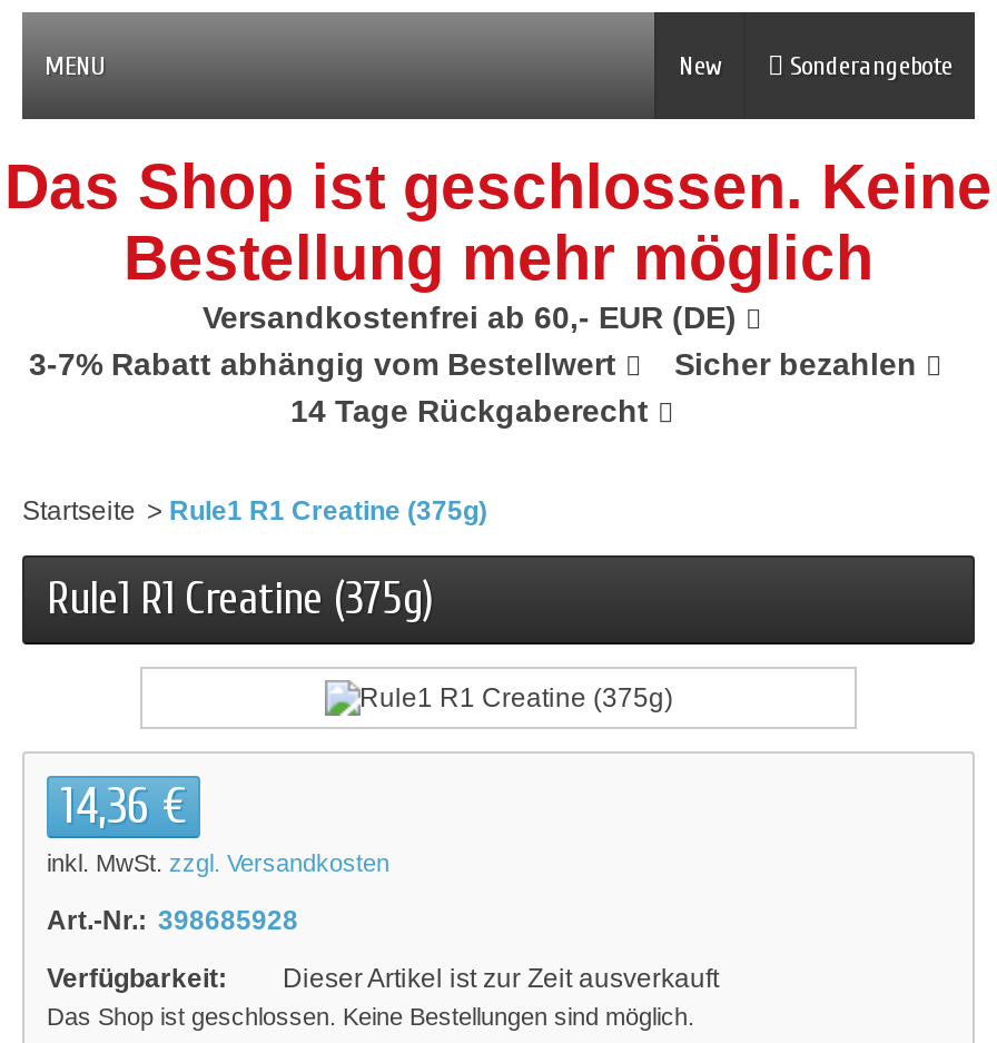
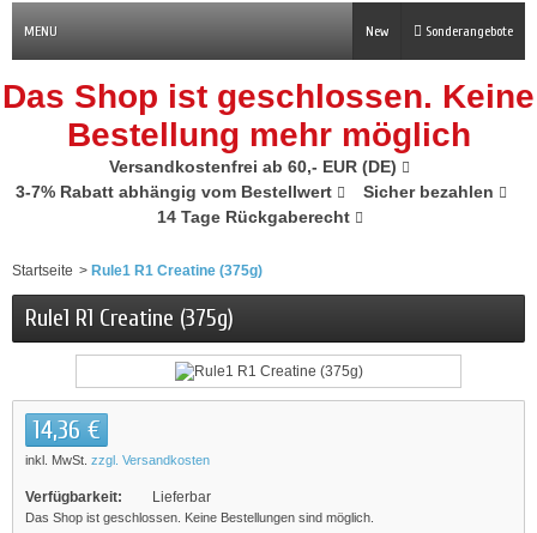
- Art.-Nr.: 398685928

- Dieser Artikel ist zur Zeit ausverkauft
+ Lieferbar
